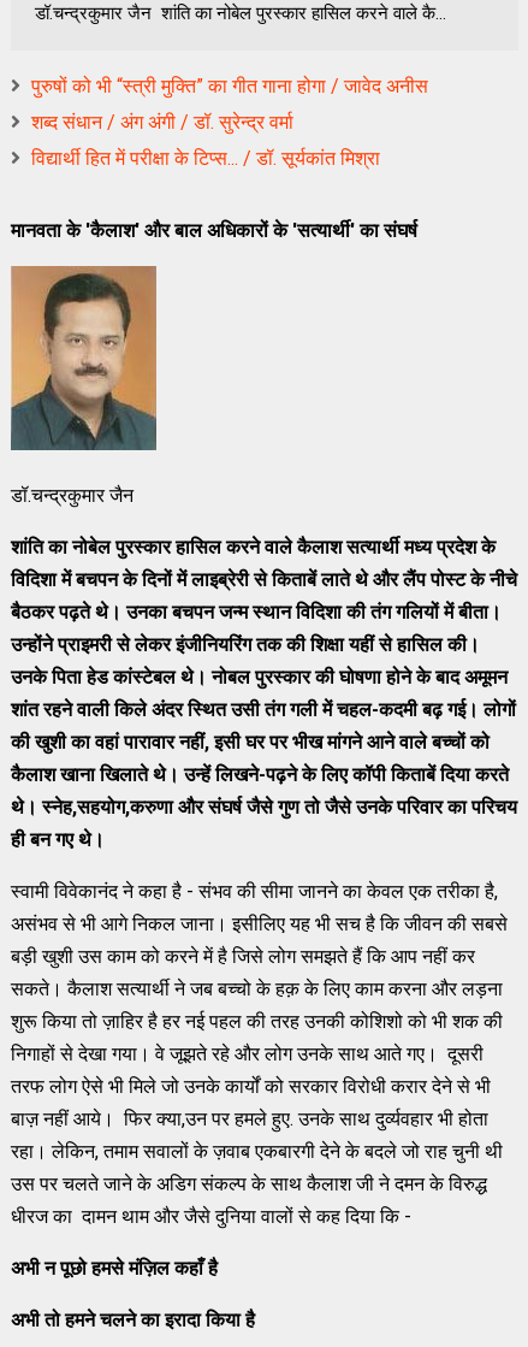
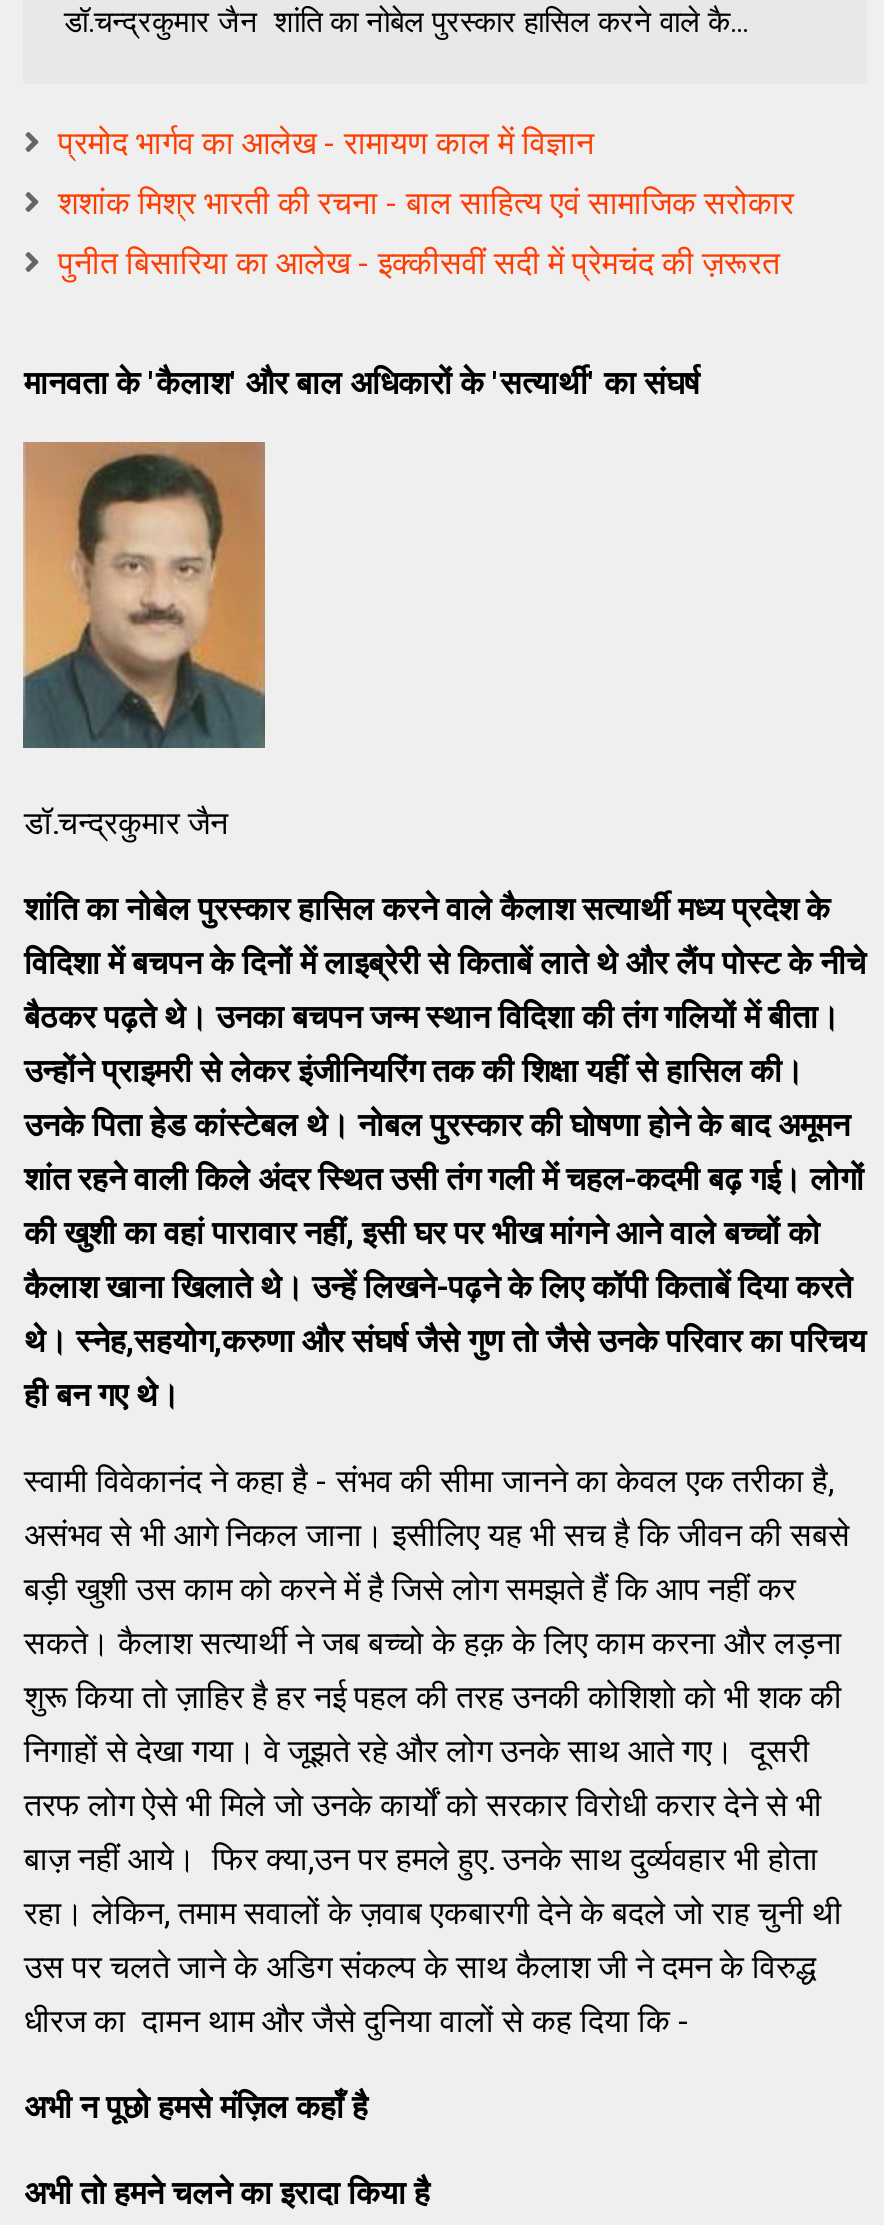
- पुरुषों को भी “स्त्री मुक्ति” का गीत गाना होगा / जावेद अनीस
+ प्रमोद भार्गव का आलेख - रामायण काल में विज्ञान

- शब्द संधान / अंग अंगी / डॉ. सुरेन्द्र वर्मा
+ शशांक मिश्र भारती की रचना - बाल साहित्‍य एवं सामाजिक सरोकार

- विद्यार्थी हित में परीक्षा के टिप्स... / डॉ. सूर्यकांत मिश्रा
+ पुनीत बिसारिया का आलेख - इक्‍कीसवीं सदी में प्रेमचंद की ज़रूरत
